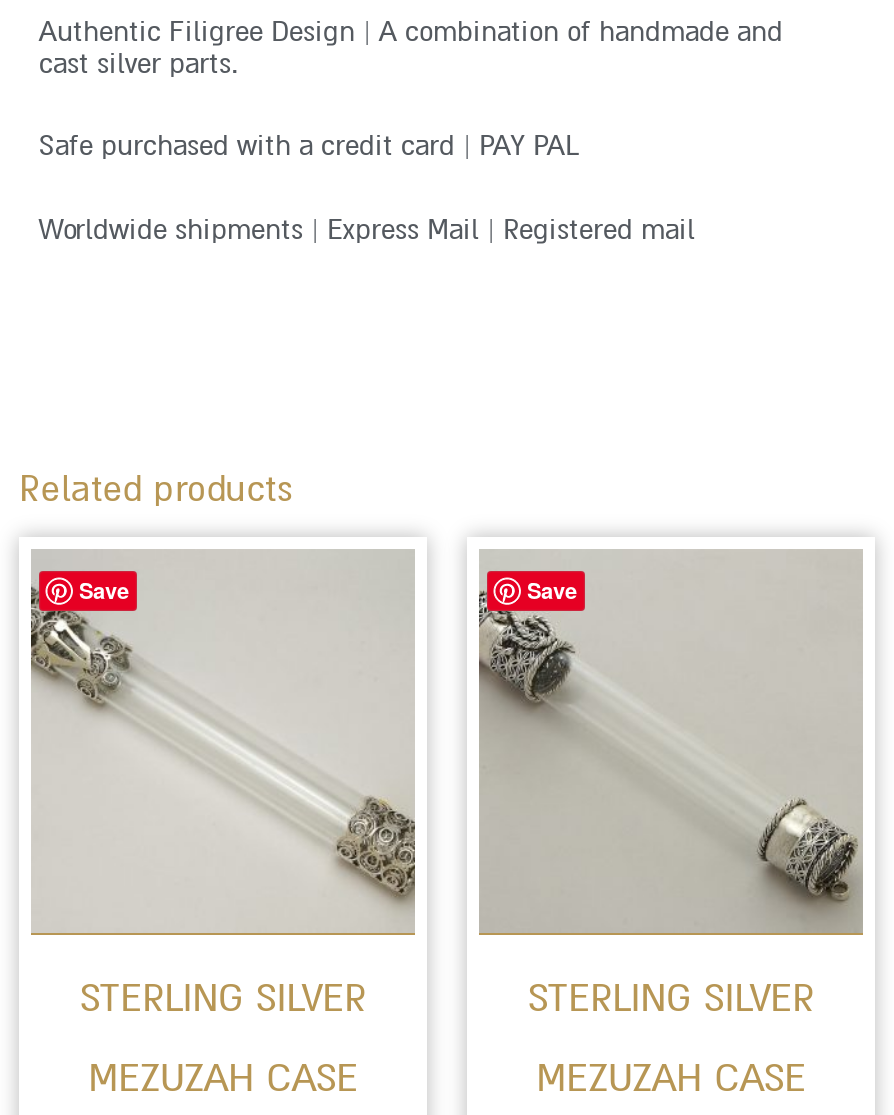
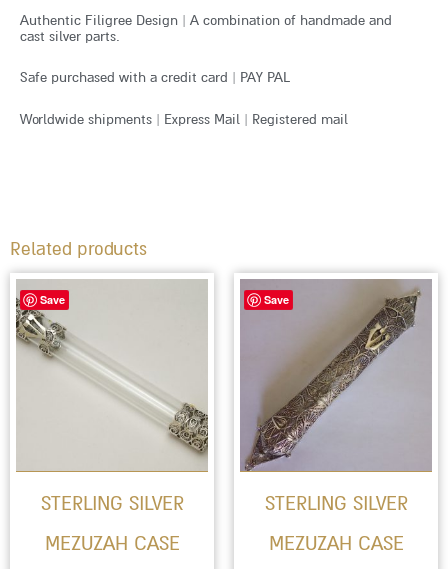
- [image]
+ [image]
